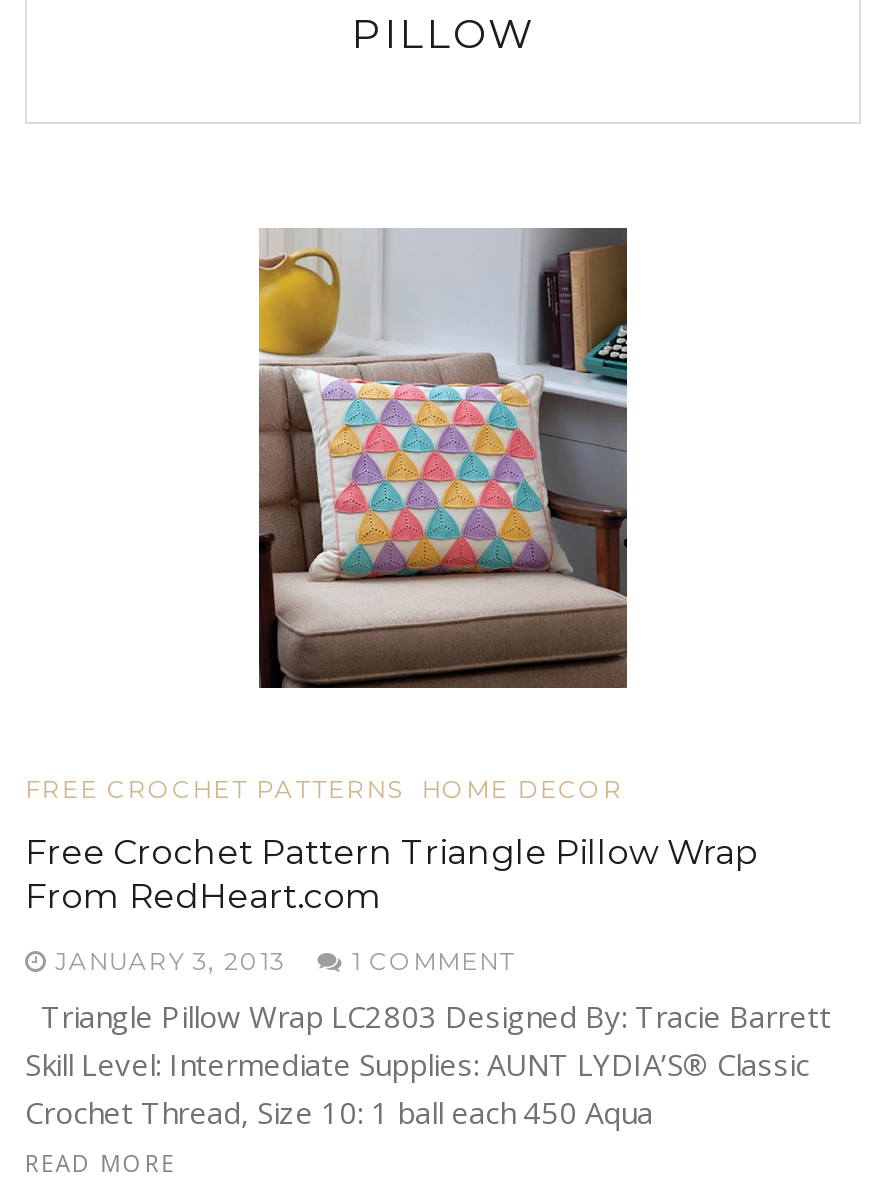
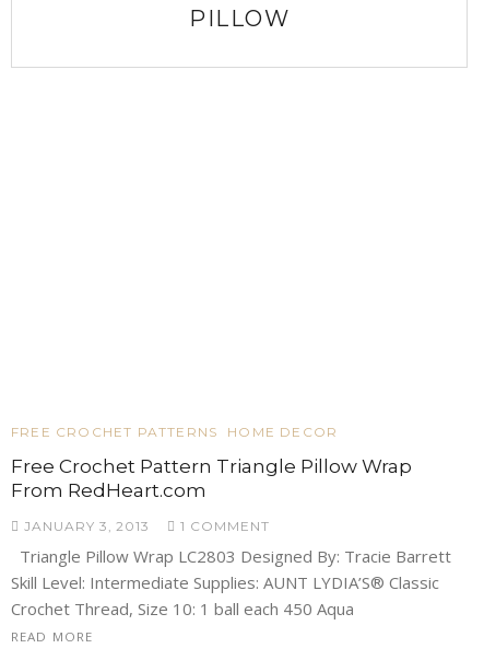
- [image]
